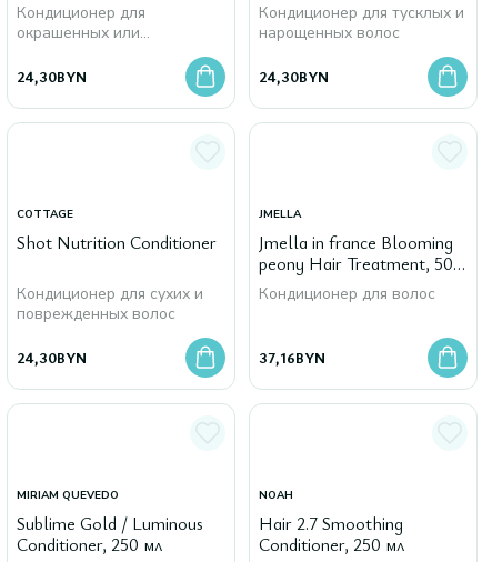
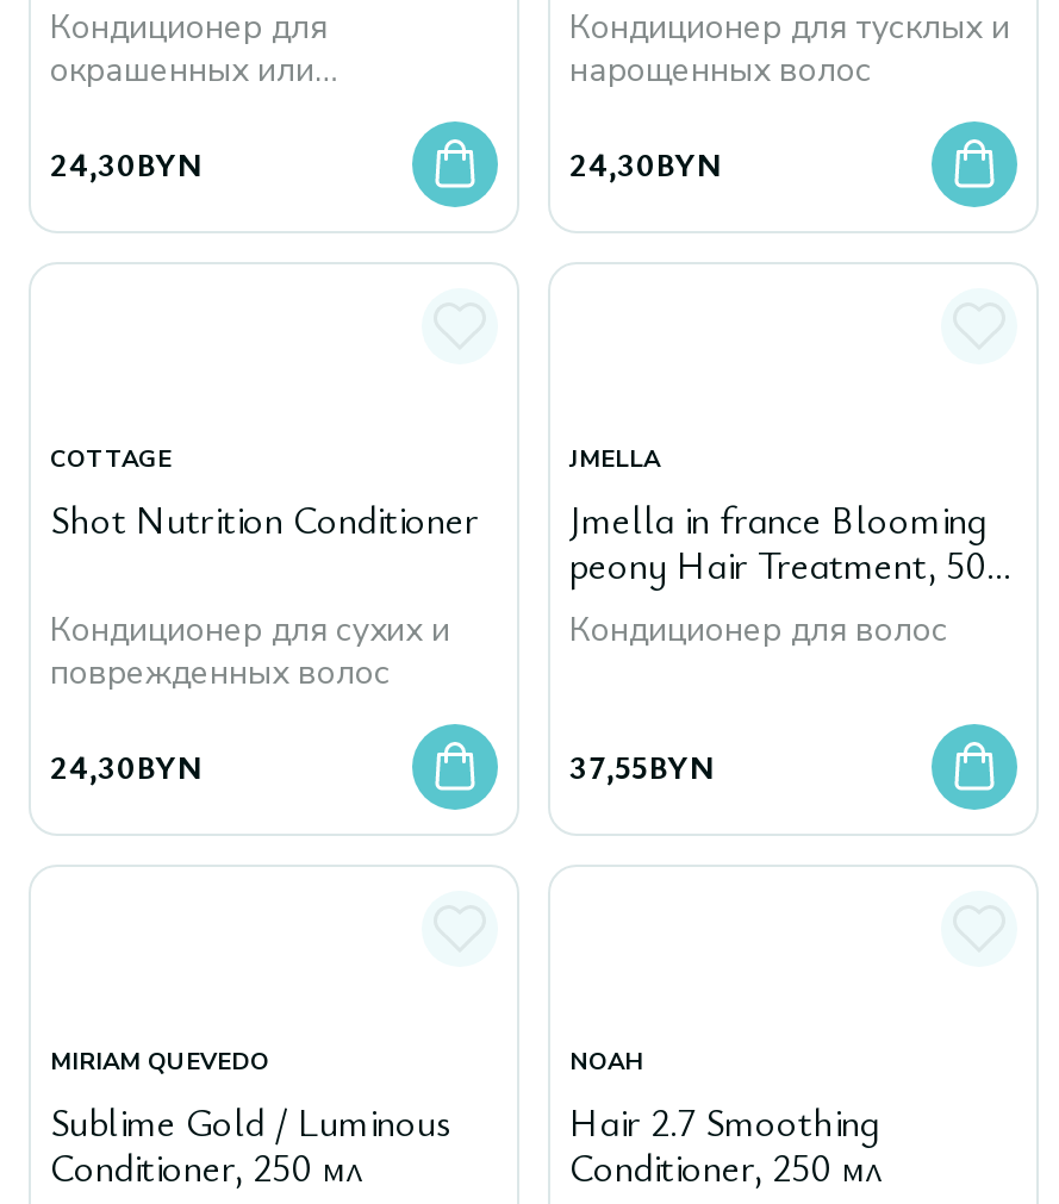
- 37,16BYN
+ 37,55BYN
